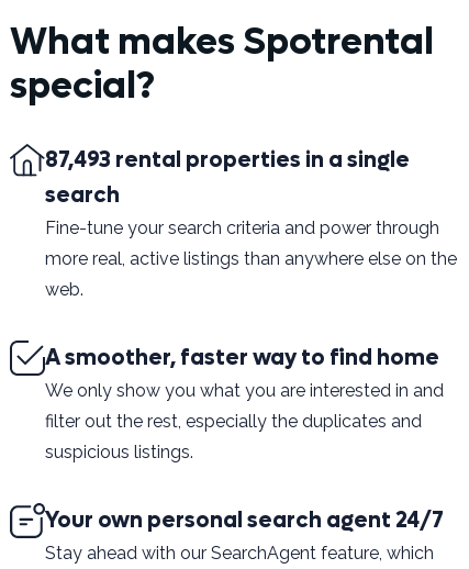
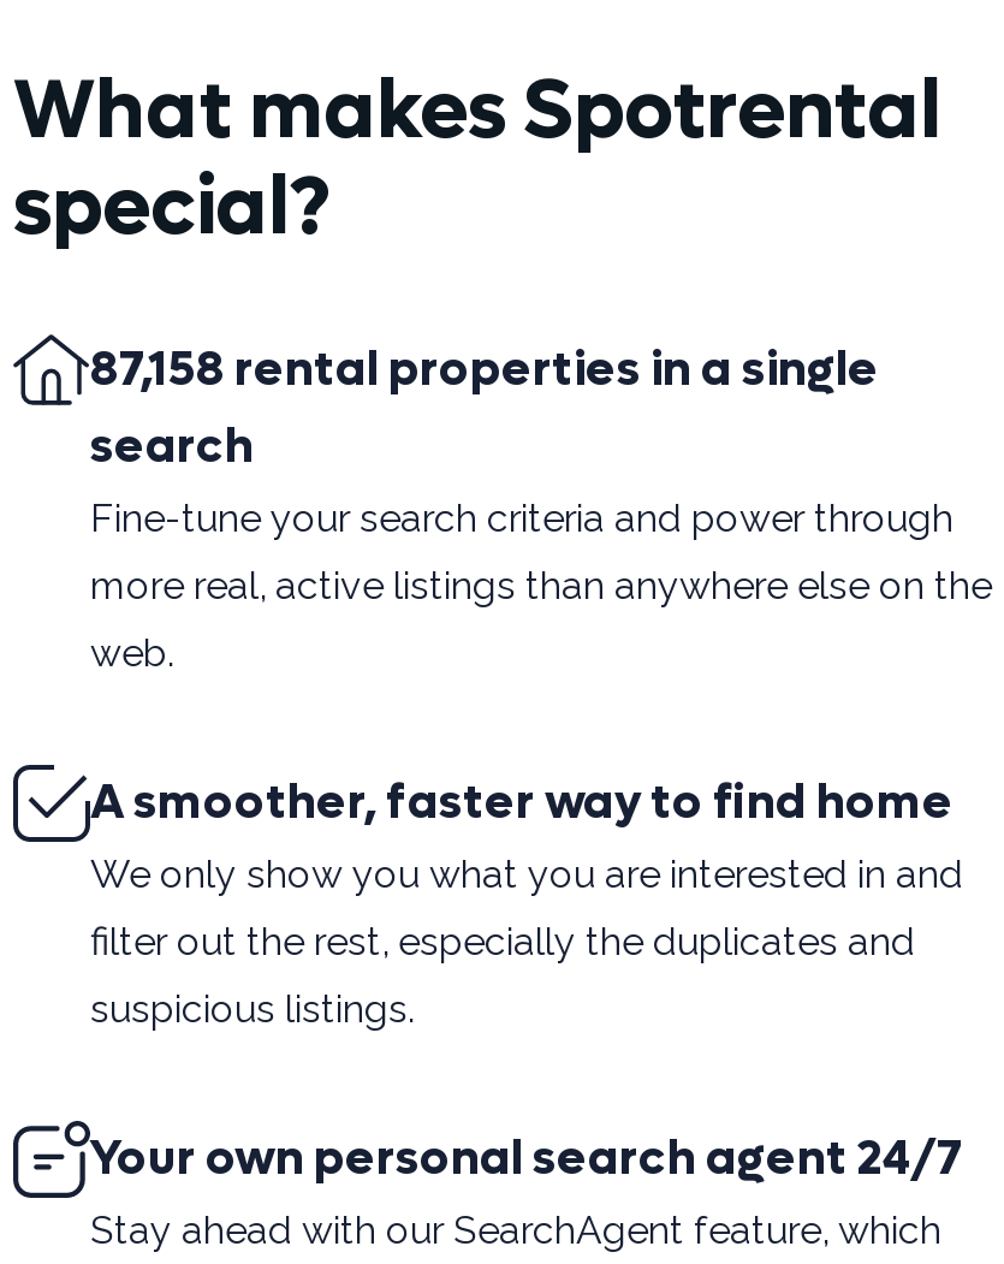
- 87,493 rental properties in a single
+ 87,158 rental properties in a single
